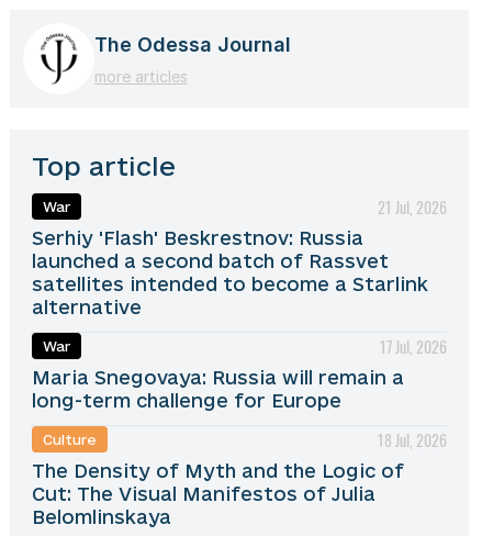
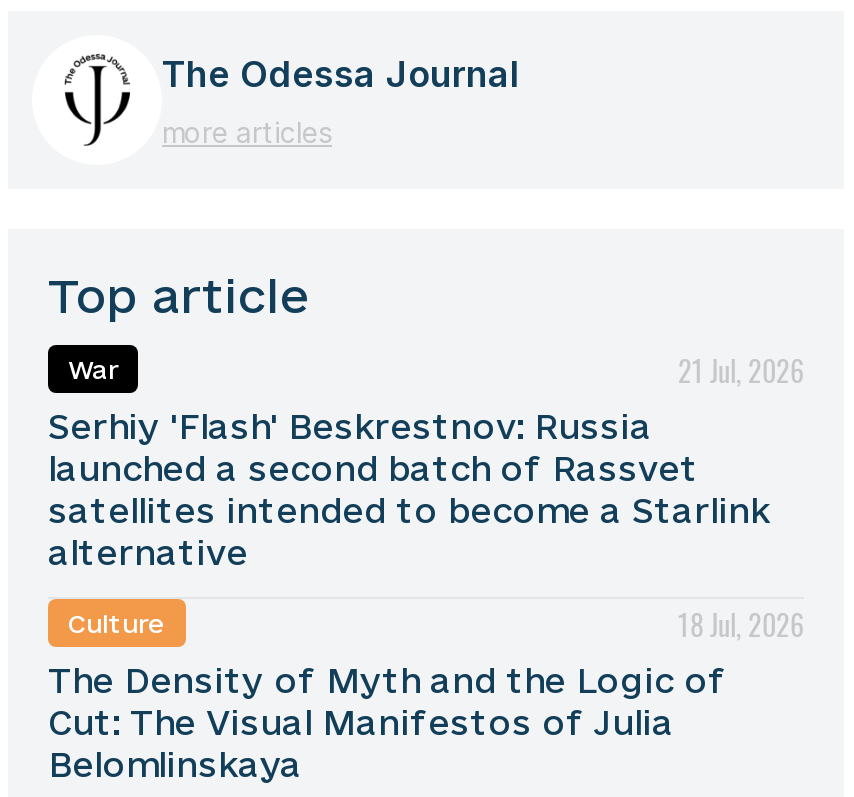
- War
- 17 Jul, 2026
- Maria Snegovaya: Russia will remain a
- long-term challenge for Europe
